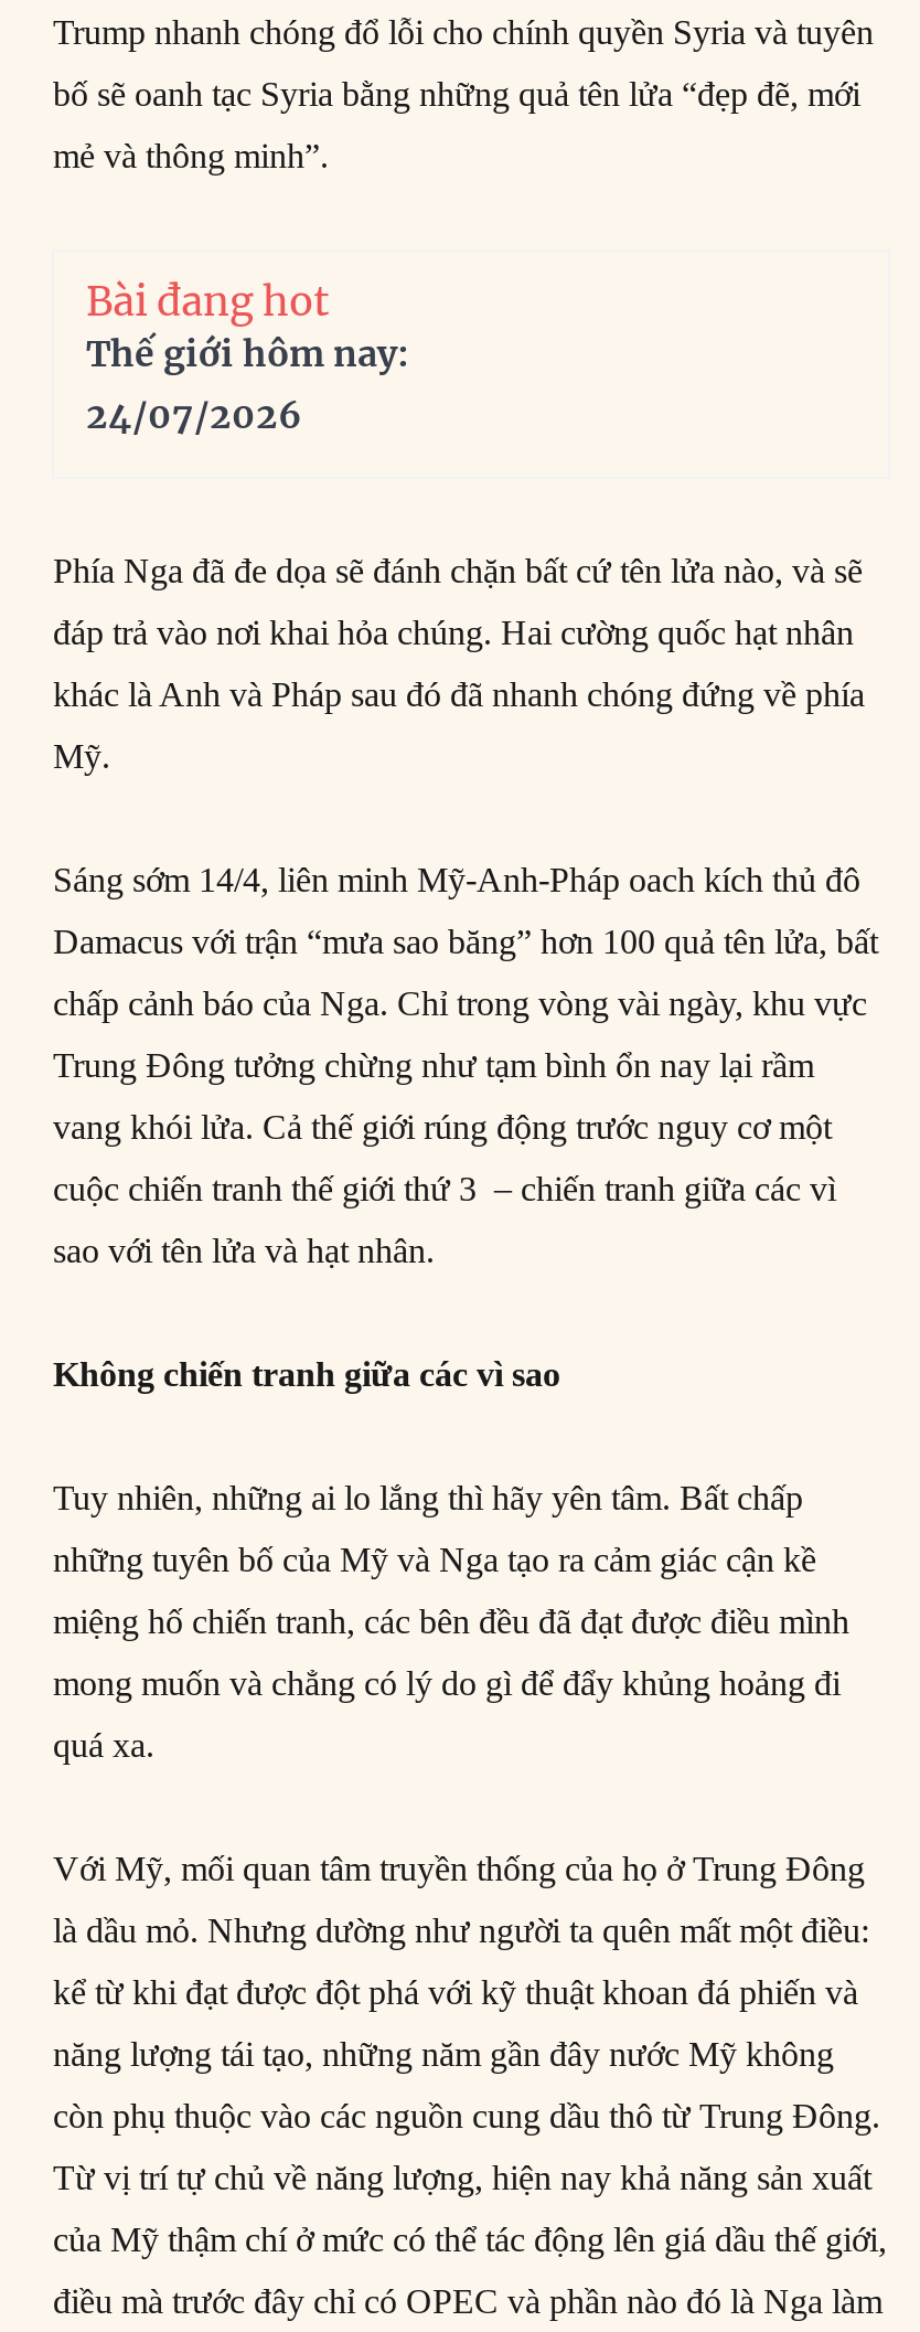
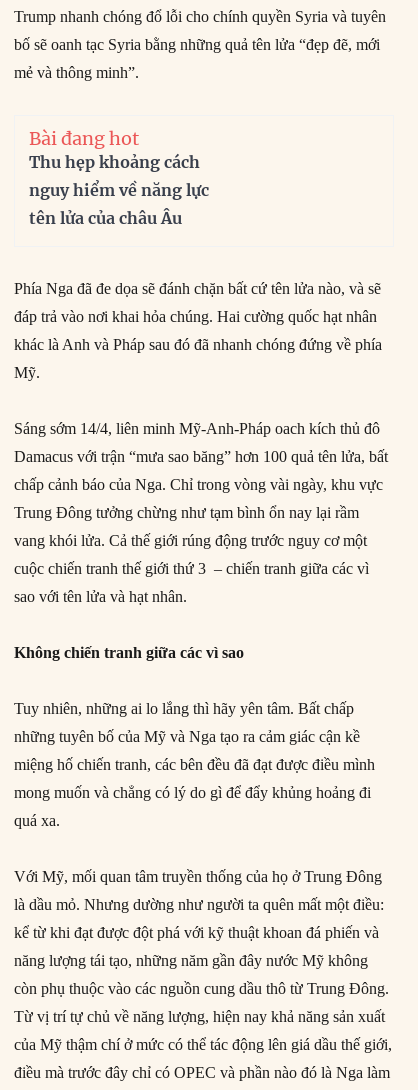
- Thế giới hôm nay:
- 24/07/2026
+ Thu hẹp khoảng cách
+ nguy hiểm về năng lực
+ tên lửa của châu Âu
